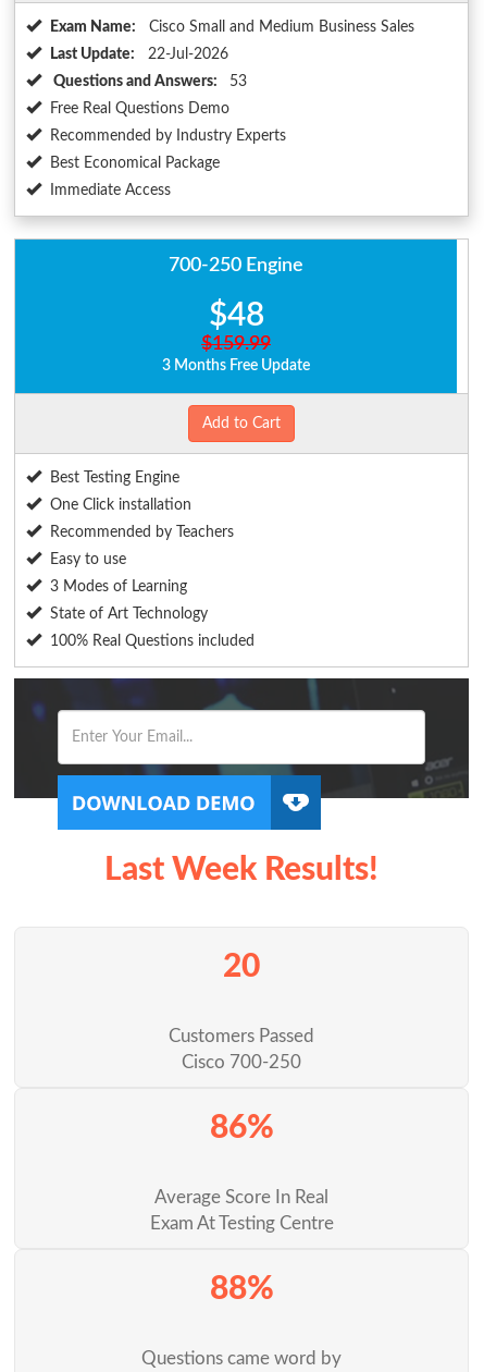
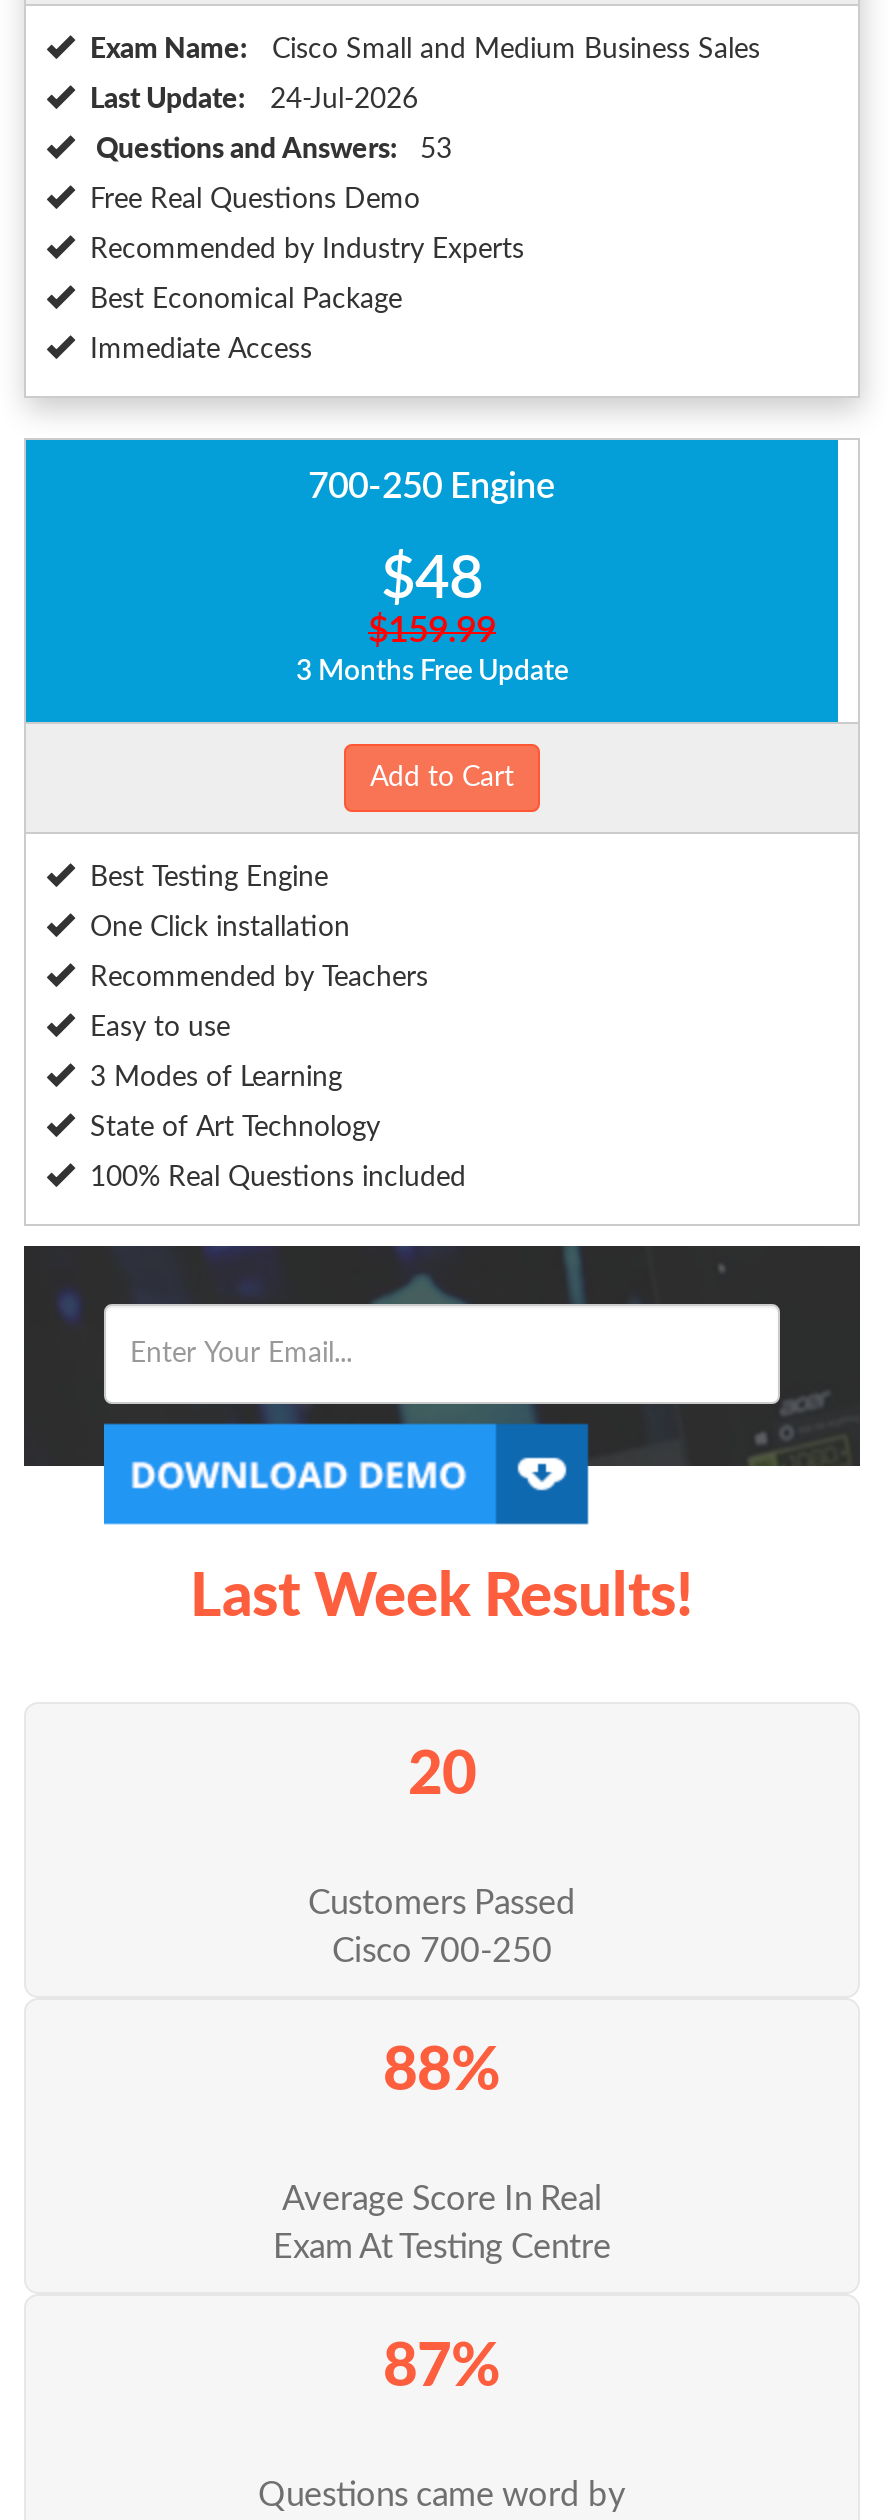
- Last Update: 22-Jul-2026
+ Last Update: 24-Jul-2026

- 86%
+ 88%

- 88%
+ 87%
